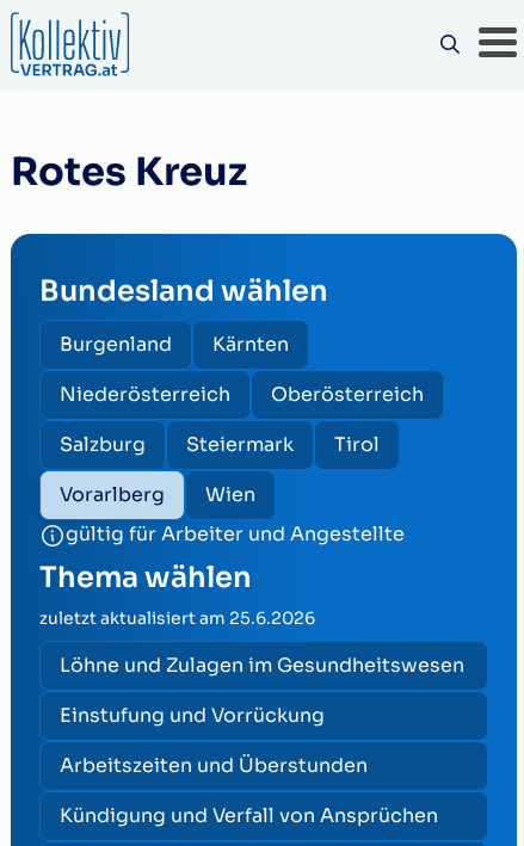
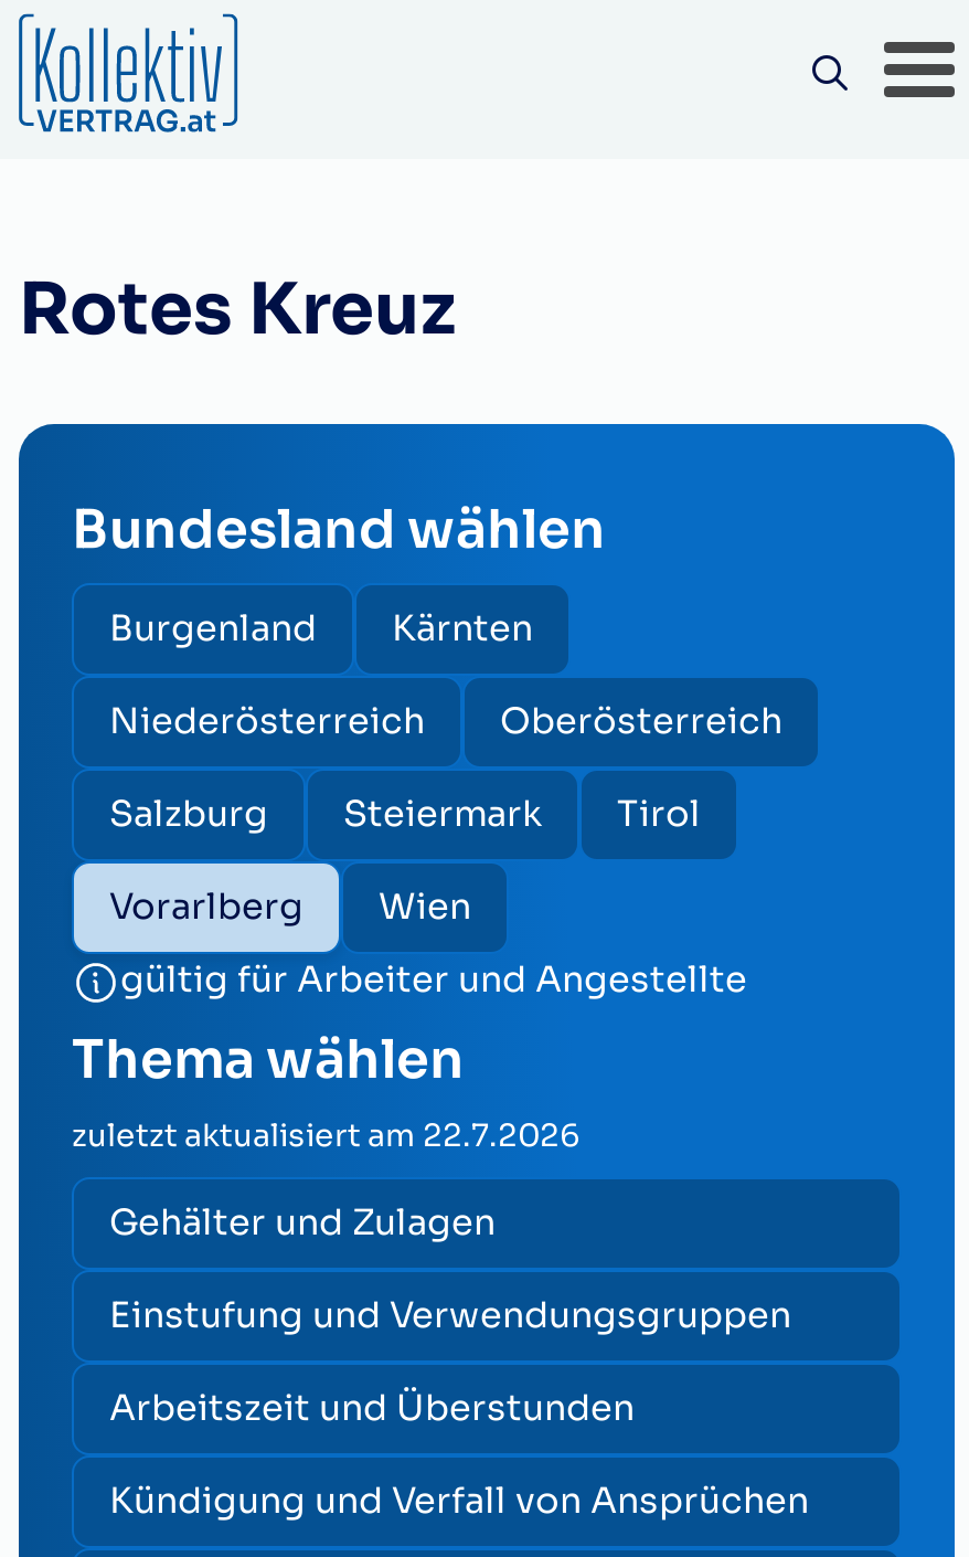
- zuletzt aktualisiert am 25.6.2026
+ zuletzt aktualisiert am 22.7.2026

- Löhne und Zulagen im Gesundheitswesen
+ Gehälter und Zulagen

- Einstufung und Vorrückung
+ Einstufung und Verwendungsgruppen

- Arbeitszeiten und Überstunden
+ Arbeitszeit und Überstunden
